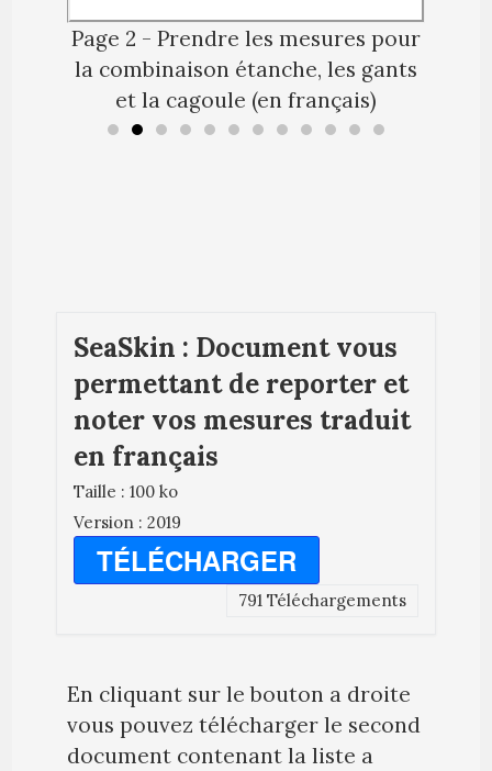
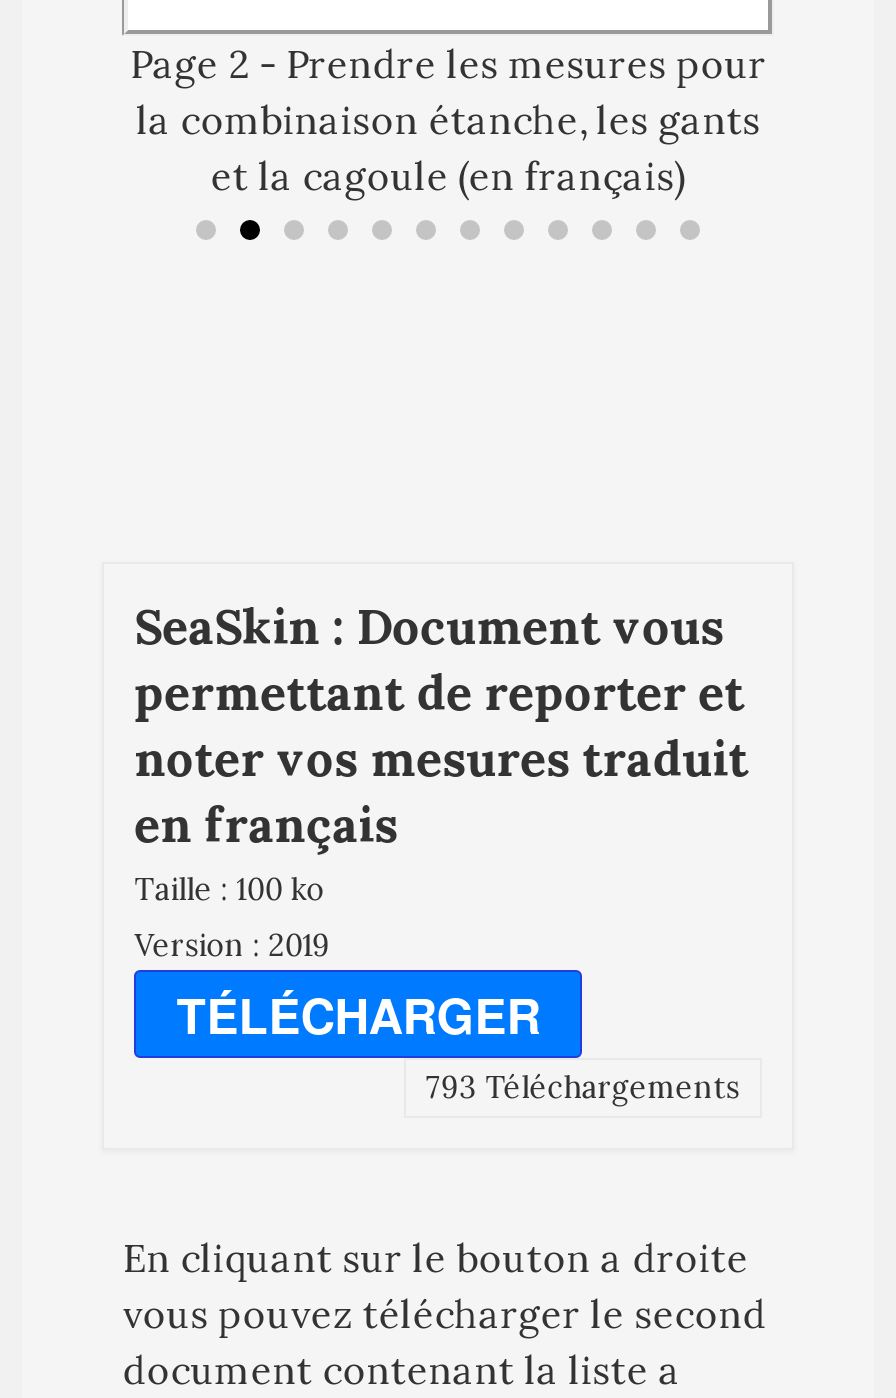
- 791 Téléchargements
+ 793 Téléchargements
